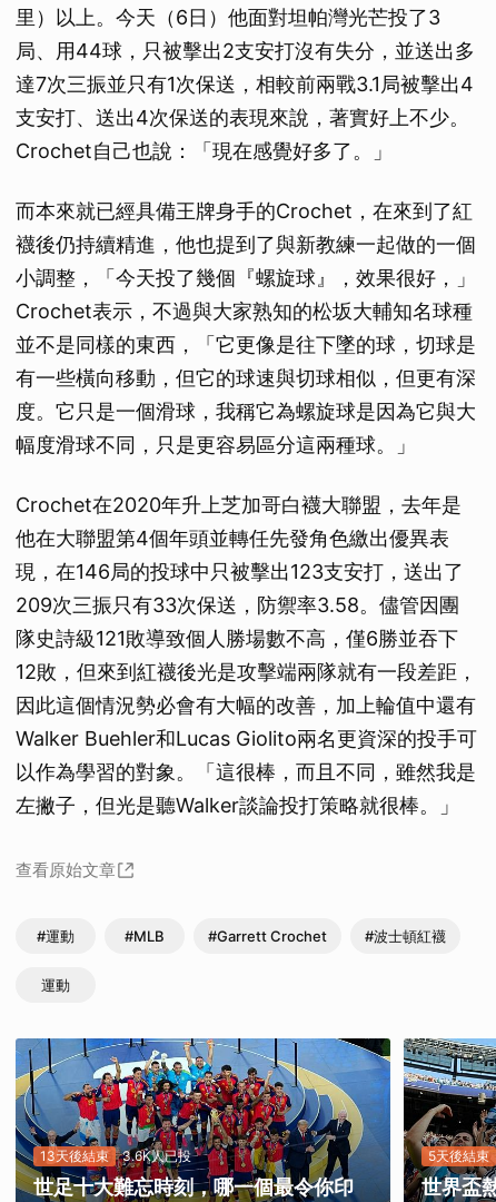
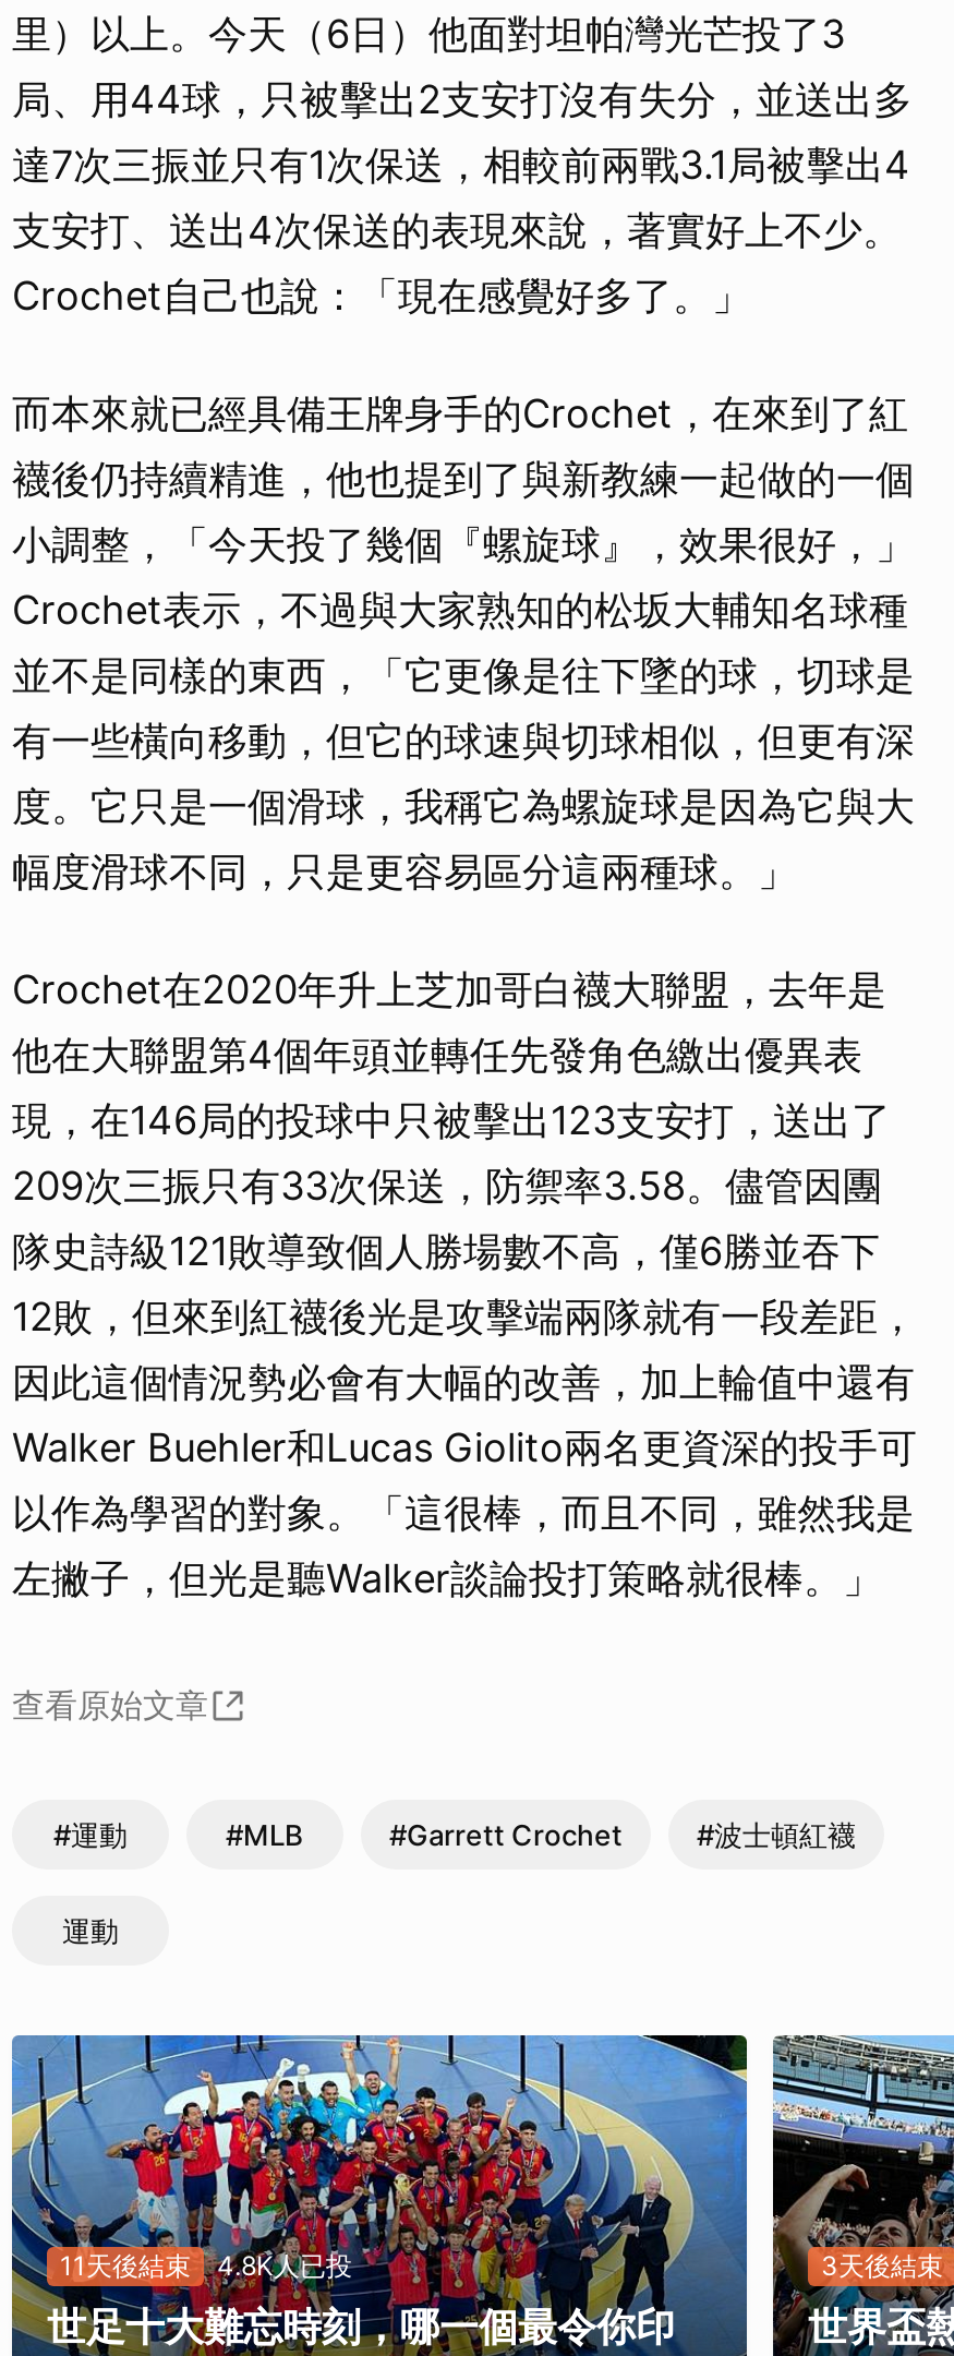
- 13天後結束
+ 11天後結束

- 3.6K人已投
+ 4.8K人已投

- 5天後結束
+ 3天後結束
